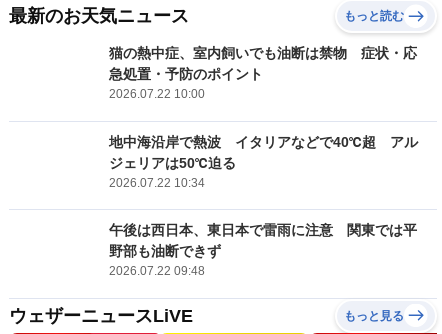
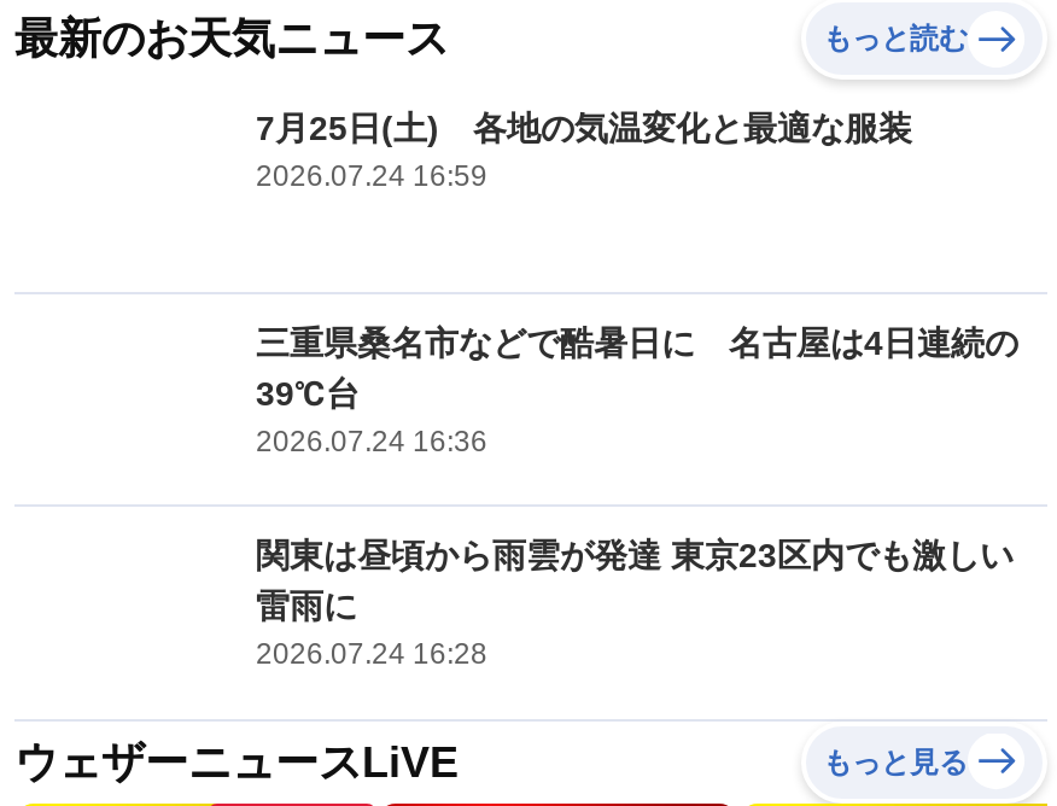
- 猫の熱中症、室内飼いでも油断は禁物 症状・応
- 急処置・予防のポイント
- 2026.07.22 10:00
+ 7月25日(土) 各地の気温変化と最適な服装
+ 2026.07.24 16:59

- 地中海沿岸で熱波 イタリアなどで40℃超 アル
- ジェリアは50℃迫る
- 2026.07.22 10:34
+ 三重県桑名市などで酷暑日に 名古屋は4日連続の
+ 39℃台
+ 2026.07.24 16:36

- 午後は西日本、東日本で雷雨に注意 関東では平
- 野部も油断できず
- 2026.07.22 09:48
+ 関東は昼頃から雨雲が発達 東京23区内でも激しい
+ 雷雨に
+ 2026.07.24 16:28
